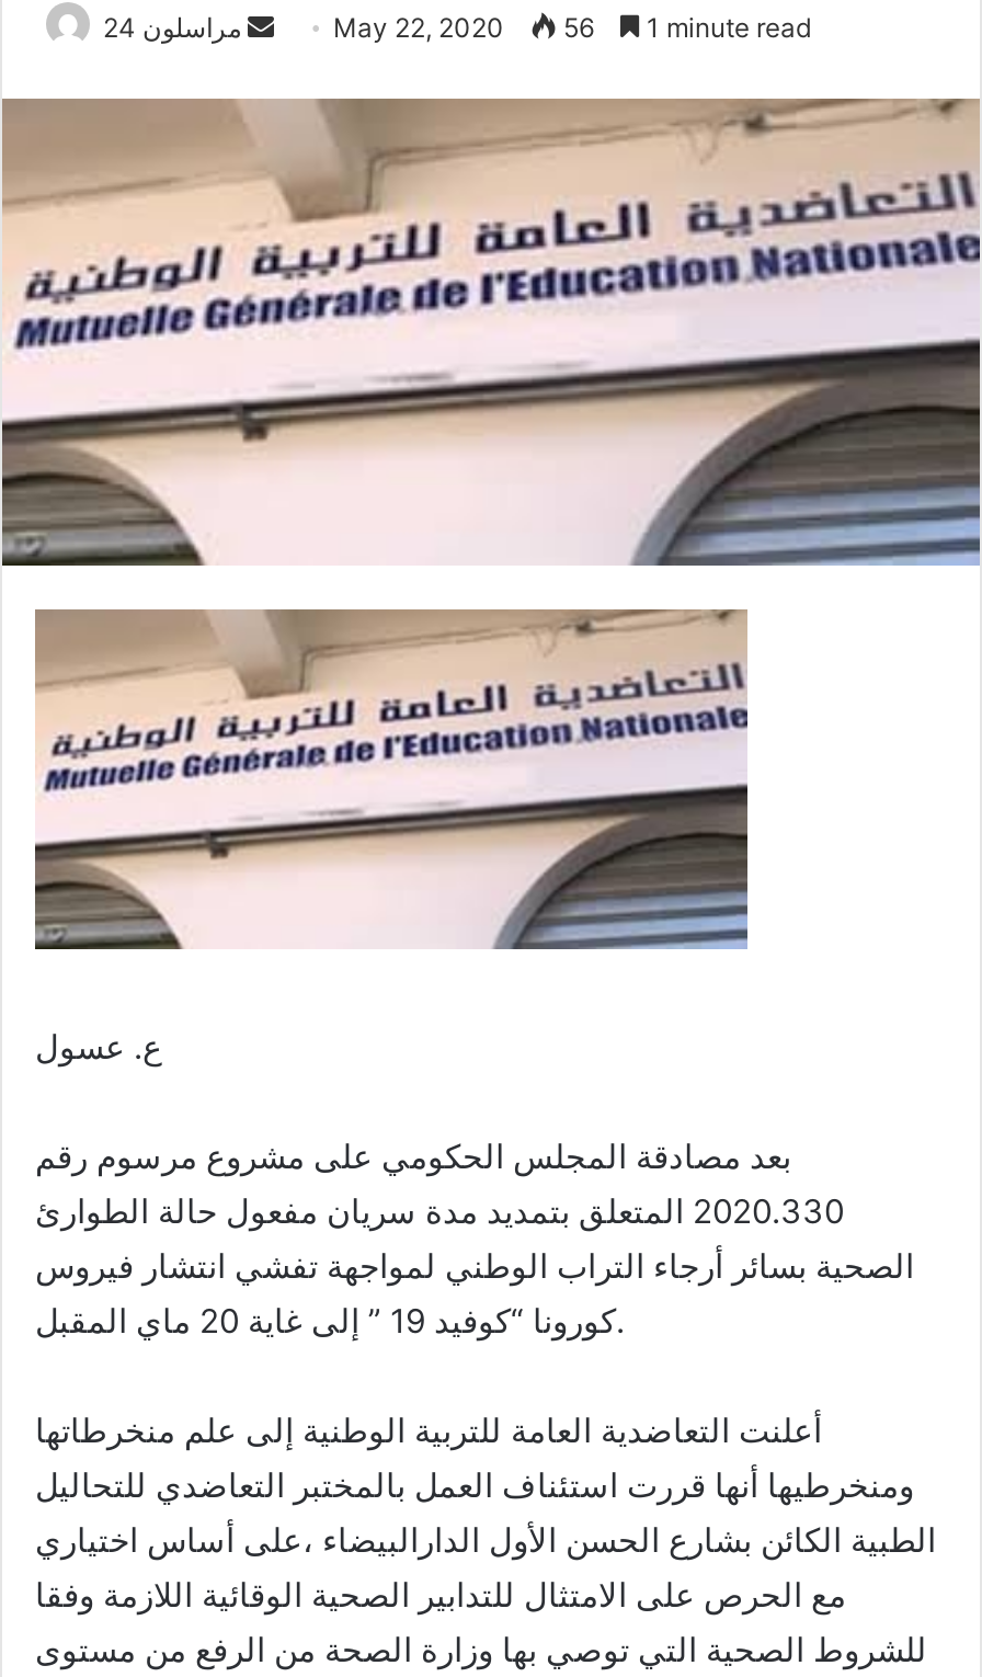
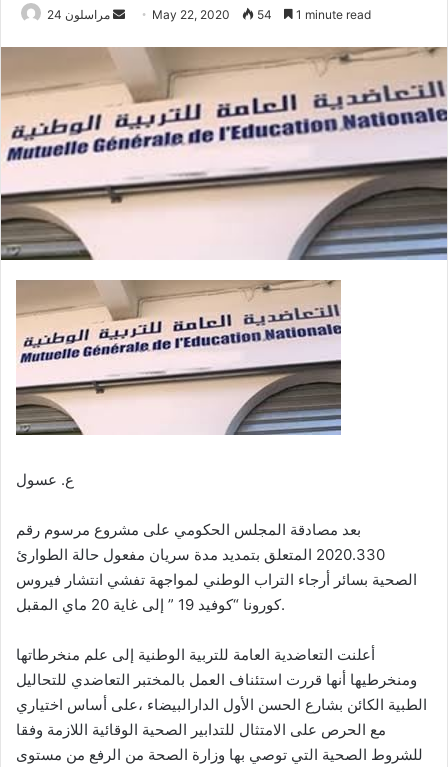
- 56
+ 54
